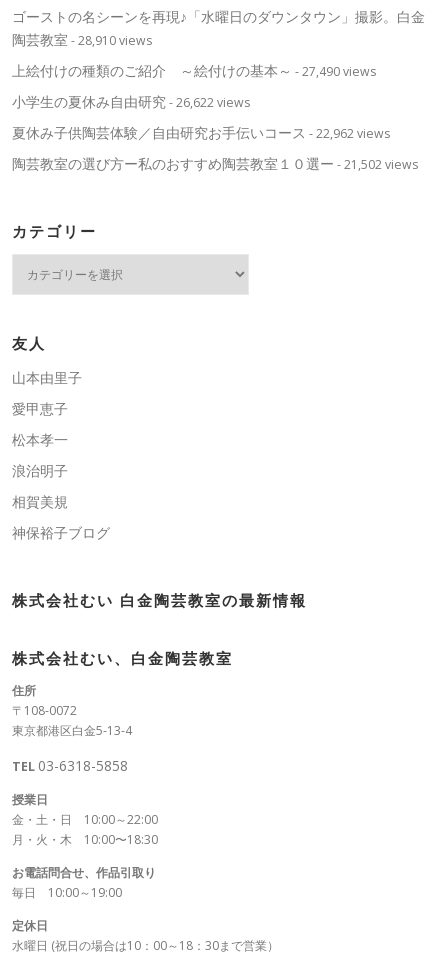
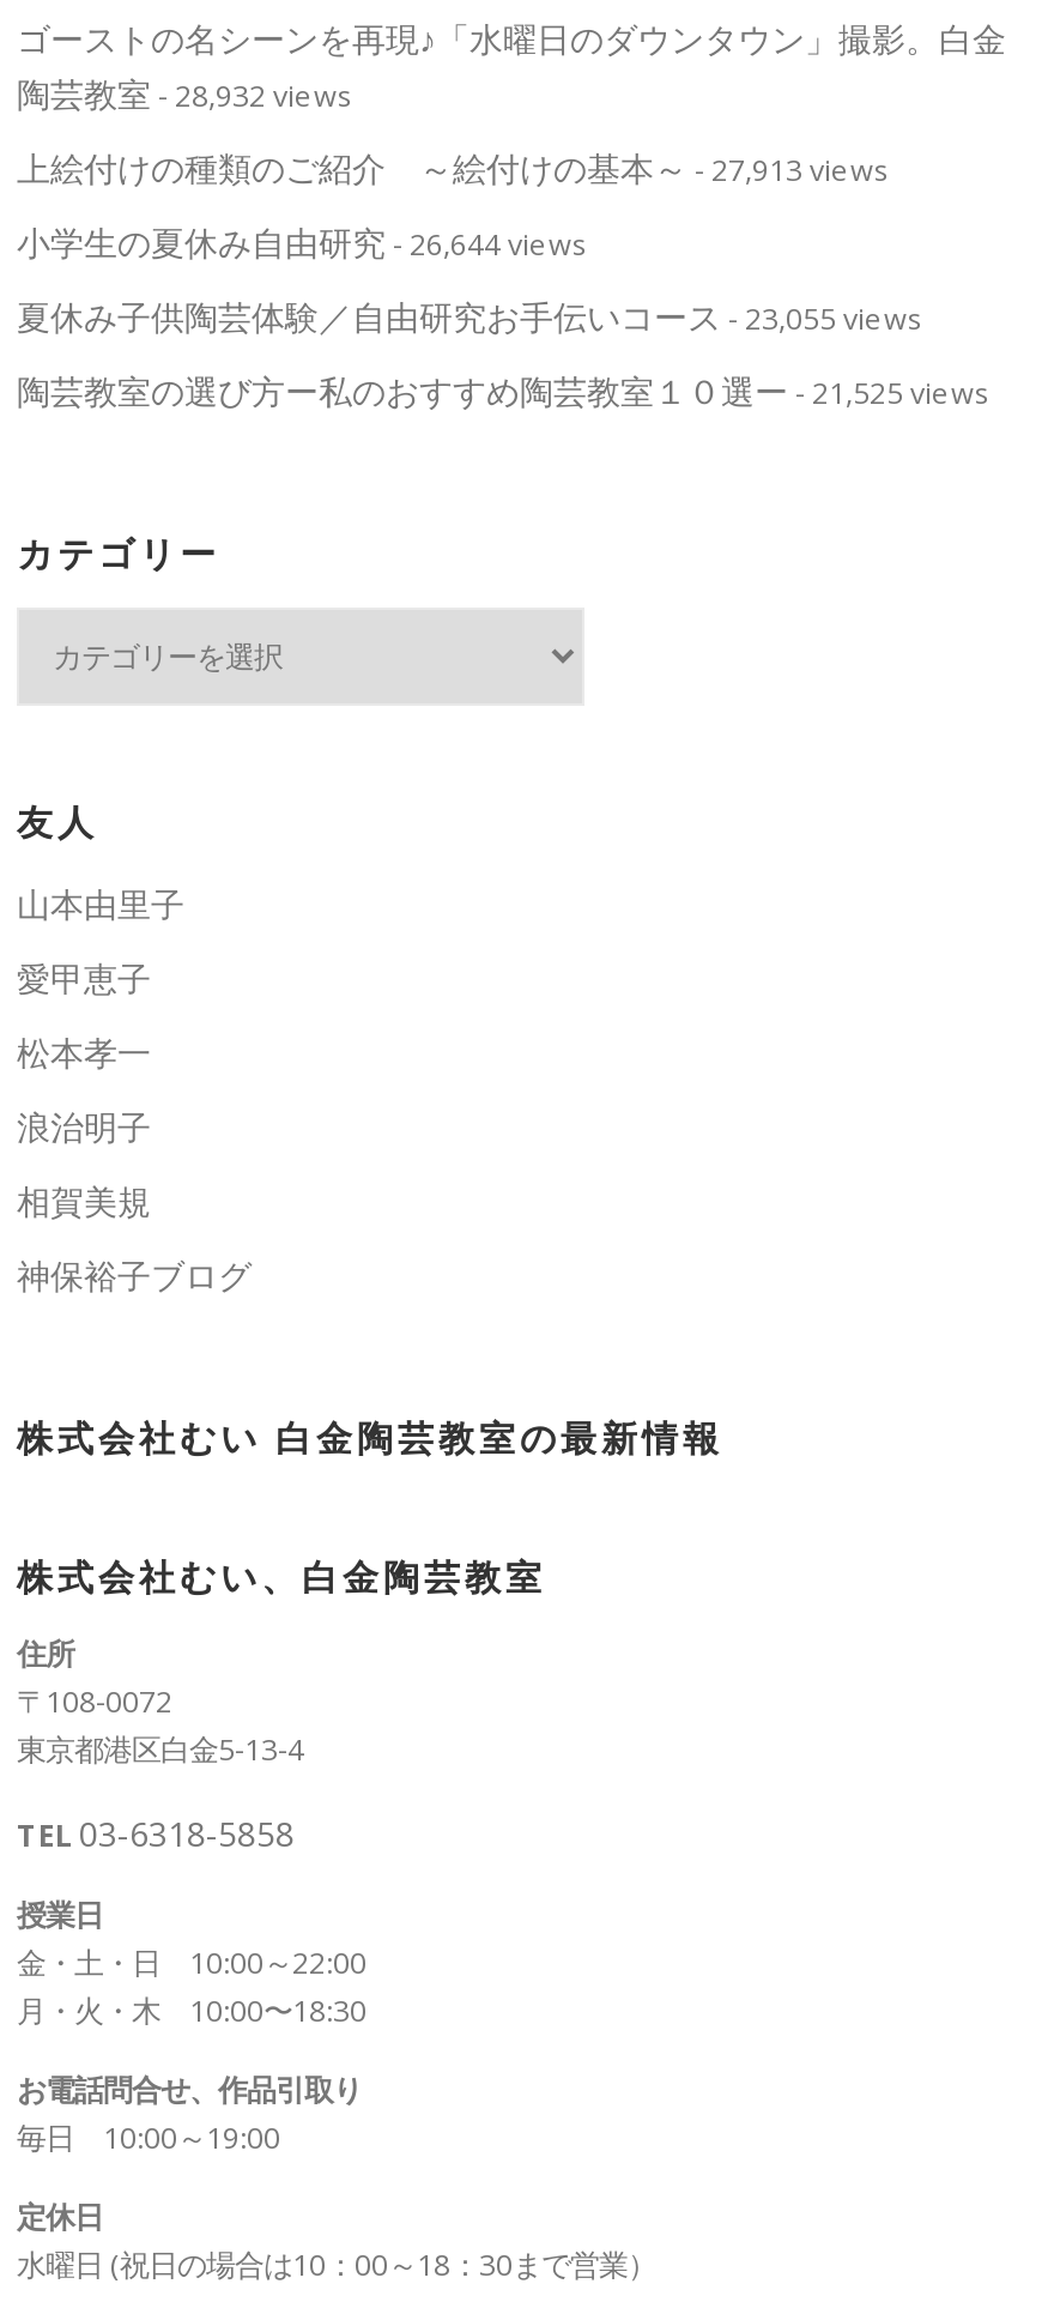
- 陶芸教室- 28,910 views
+ 陶芸教室- 28,932 views

- 上絵付けの種類のご紹介 ～絵付けの基本～- 27,490 views
+ 上絵付けの種類のご紹介 ～絵付けの基本～- 27,913 views

- 小学生の夏休み自由研究- 26,622 views
+ 小学生の夏休み自由研究- 26,644 views

- 夏休み子供陶芸体験／自由研究お手伝いコース- 22,962 views
+ 夏休み子供陶芸体験／自由研究お手伝いコース- 23,055 views

- 陶芸教室の選び方ー私のおすすめ陶芸教室１０選ー- 21,502 views
+ 陶芸教室の選び方ー私のおすすめ陶芸教室１０選ー- 21,525 views
